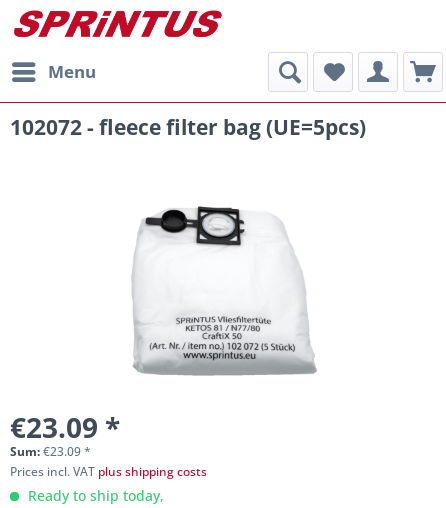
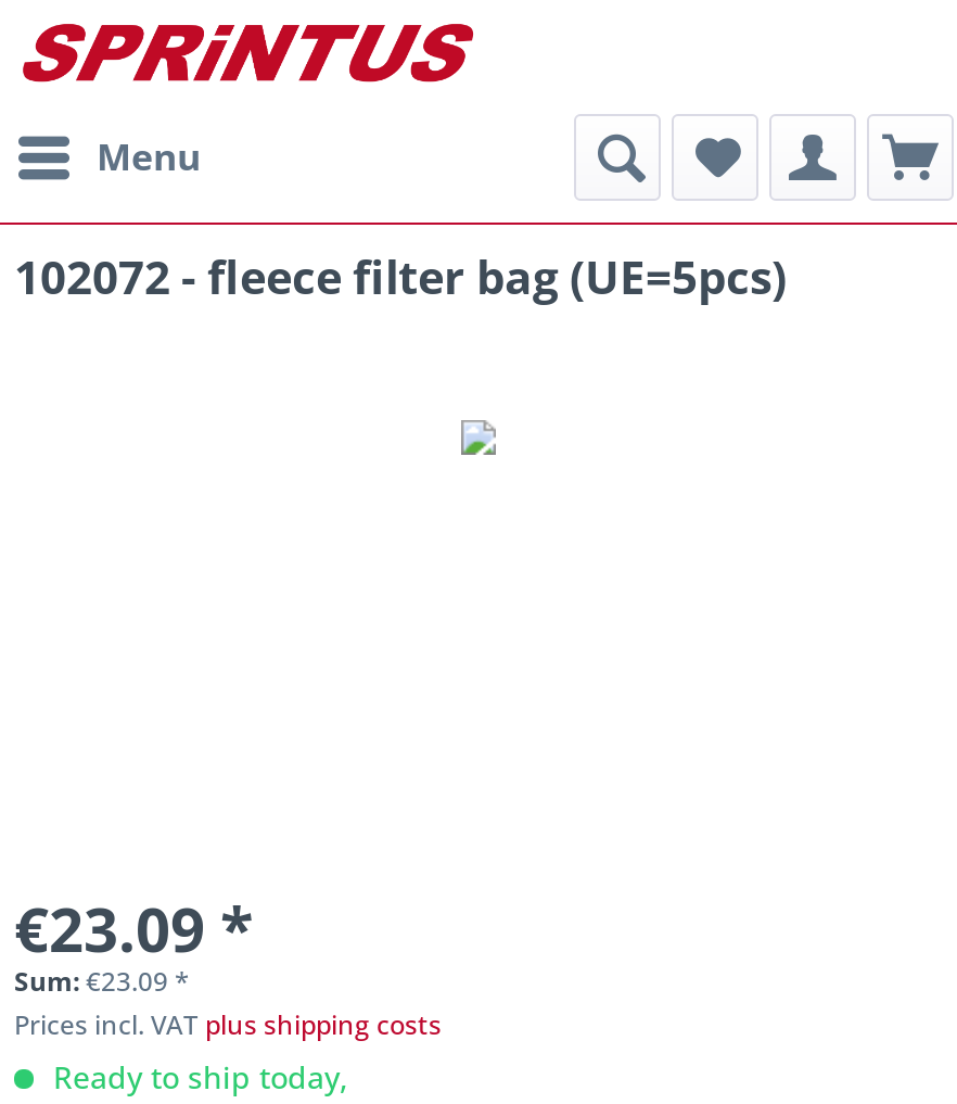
- [image]
